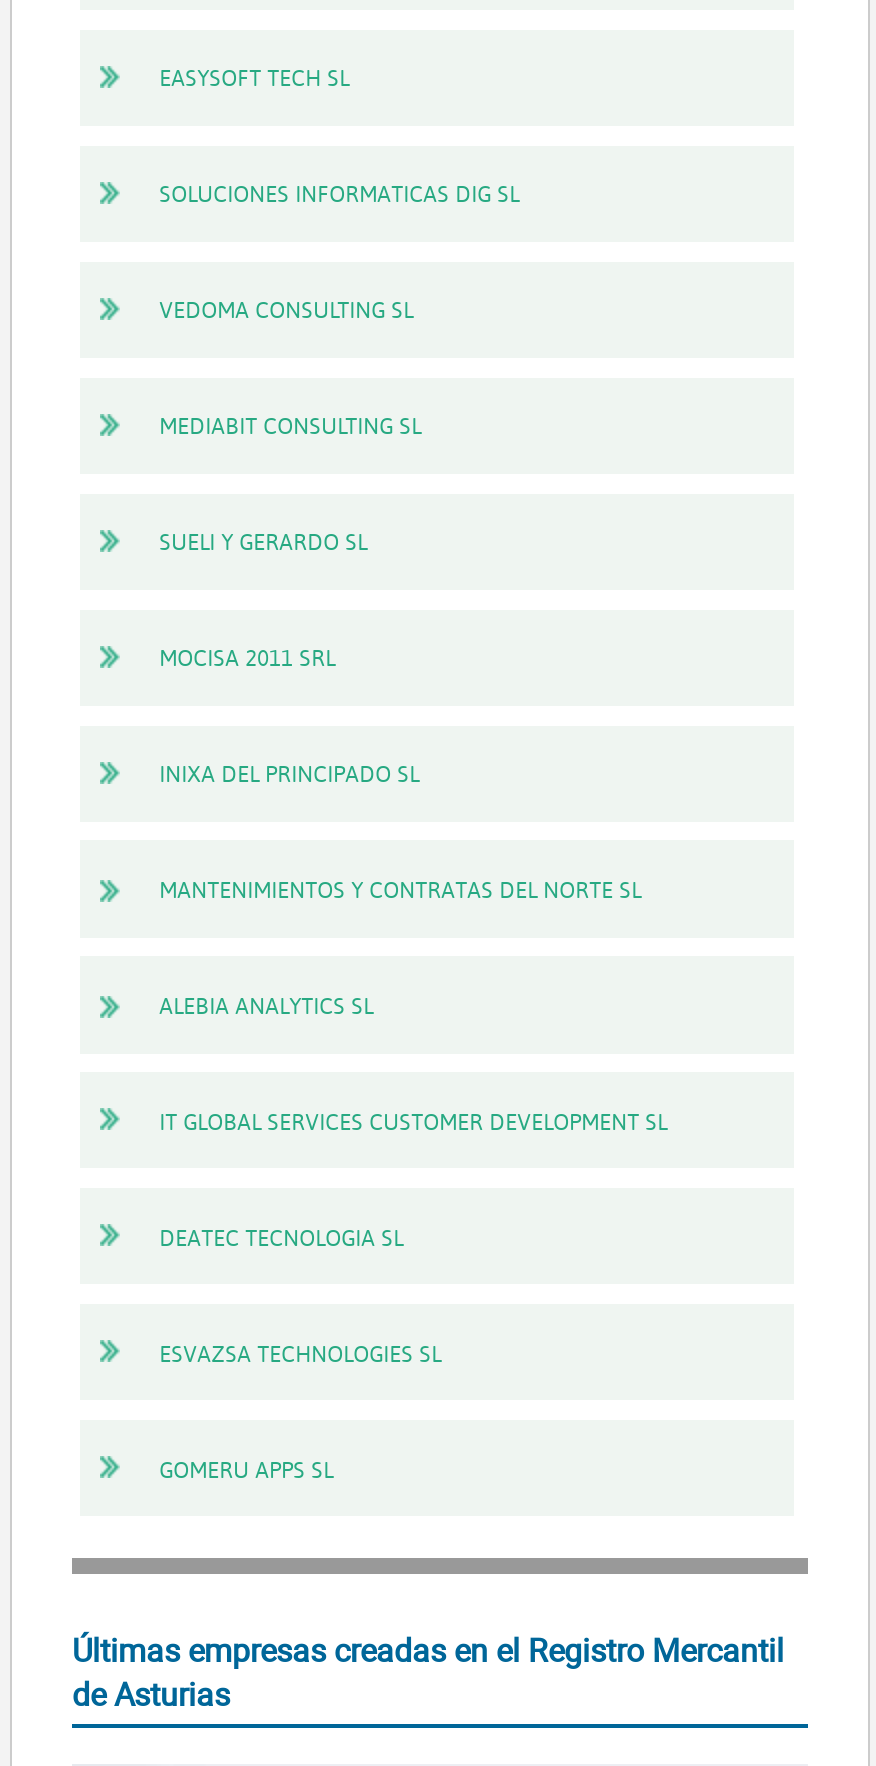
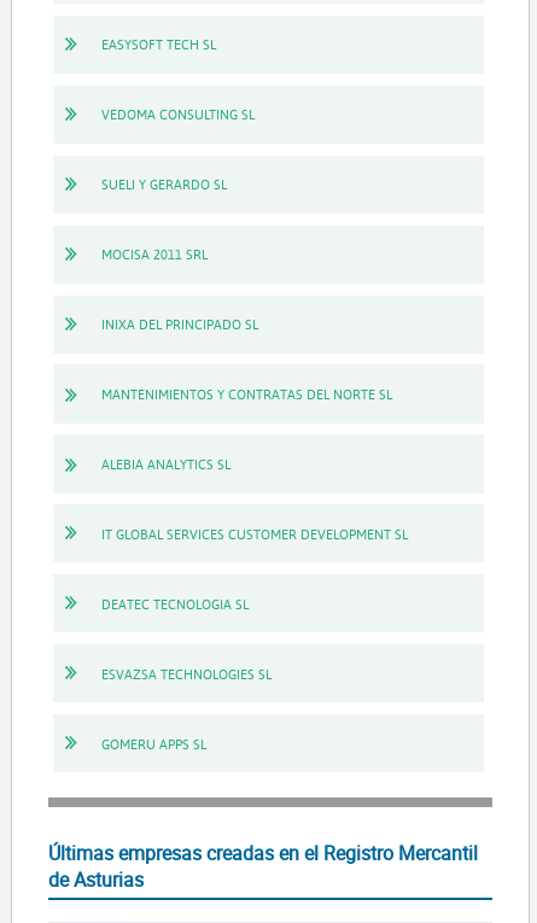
- SOLUCIONES INFORMATICAS DIG SL

- MEDIABIT CONSULTING SL
